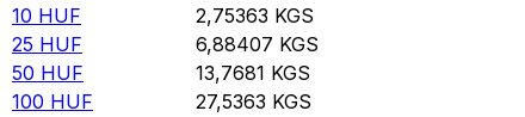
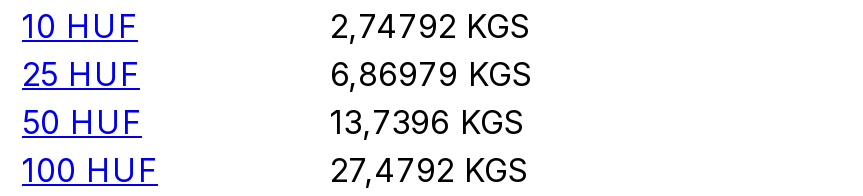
- 2,75363 KGS
+ 2,74792 KGS

- 6,88407 KGS
+ 6,86979 KGS

- 13,7681 KGS
+ 13,7396 KGS

- 27,5363 KGS
+ 27,4792 KGS
